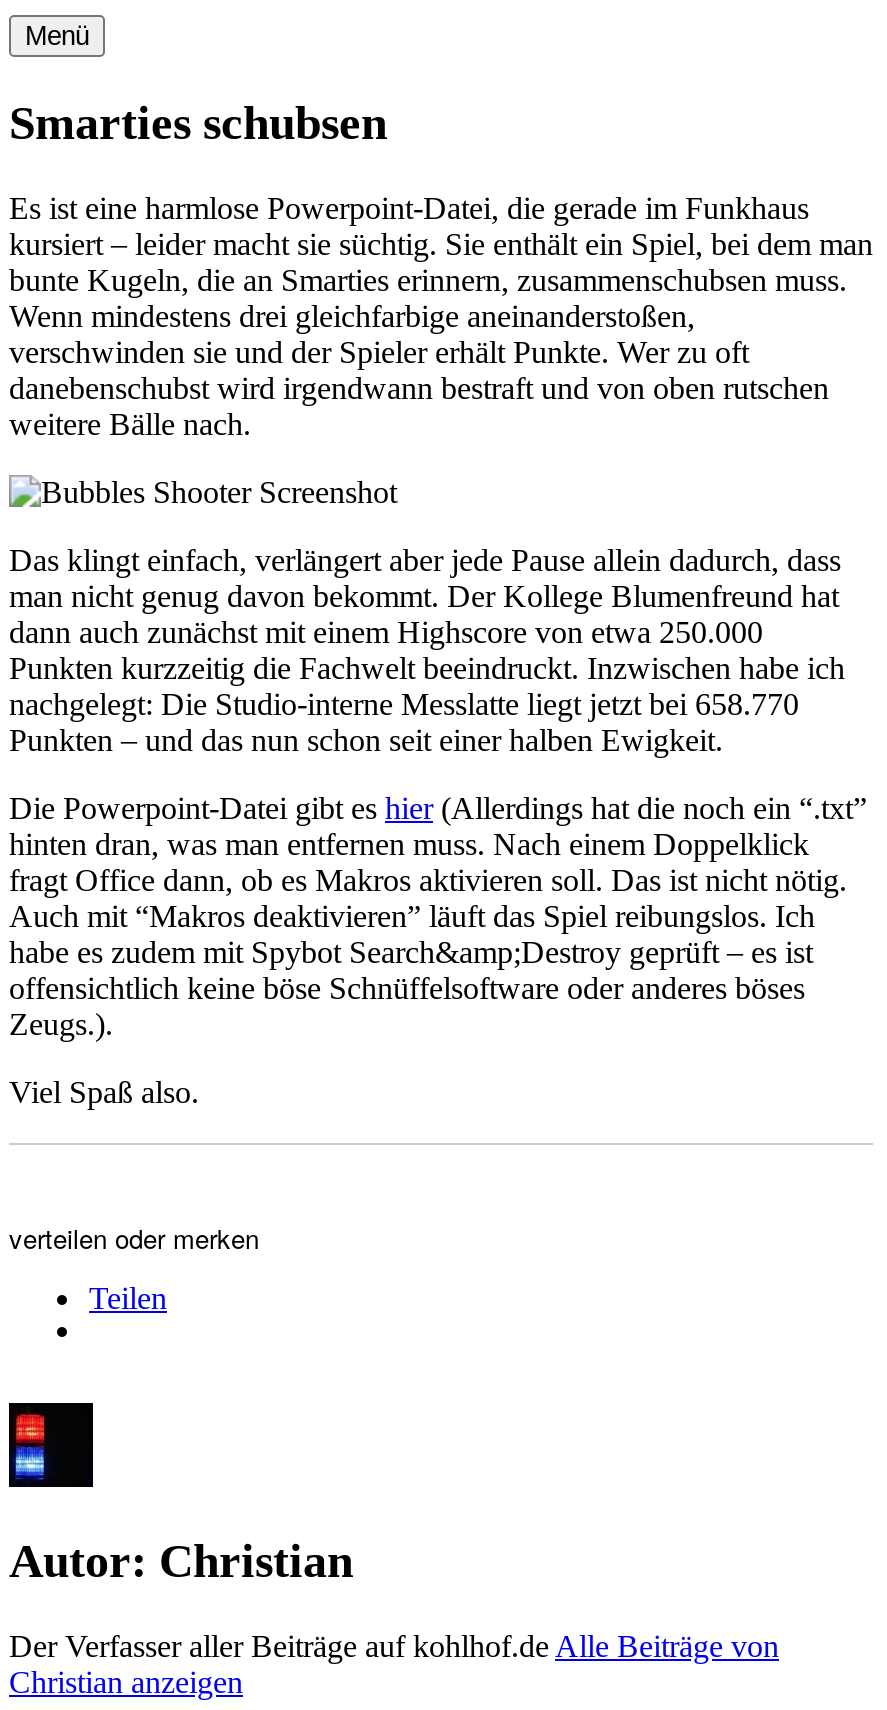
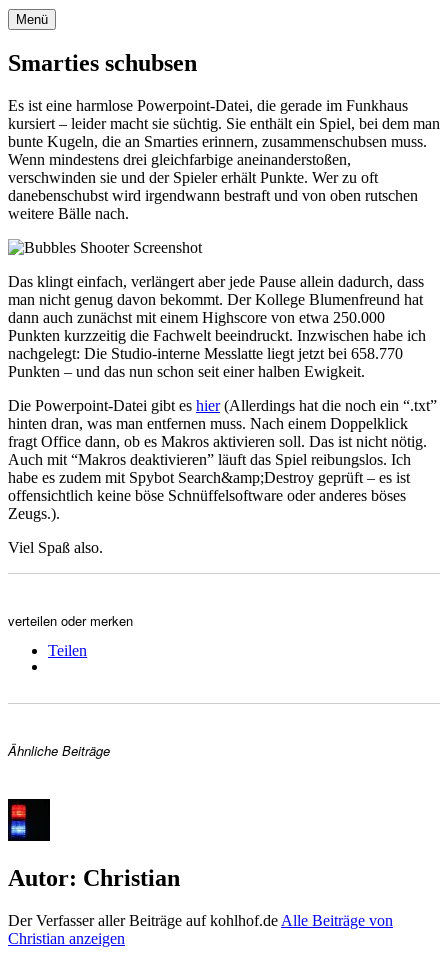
+ Ähnliche Beiträge
